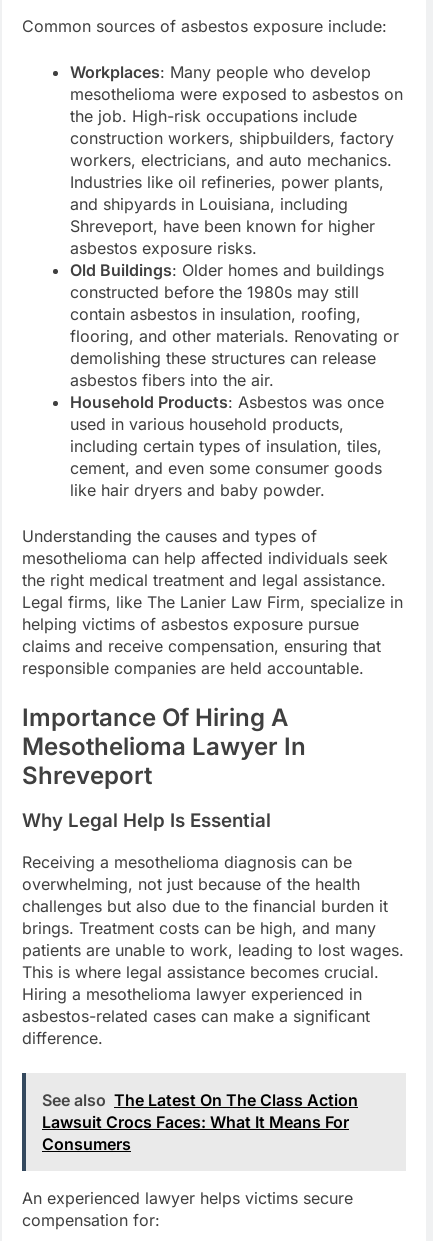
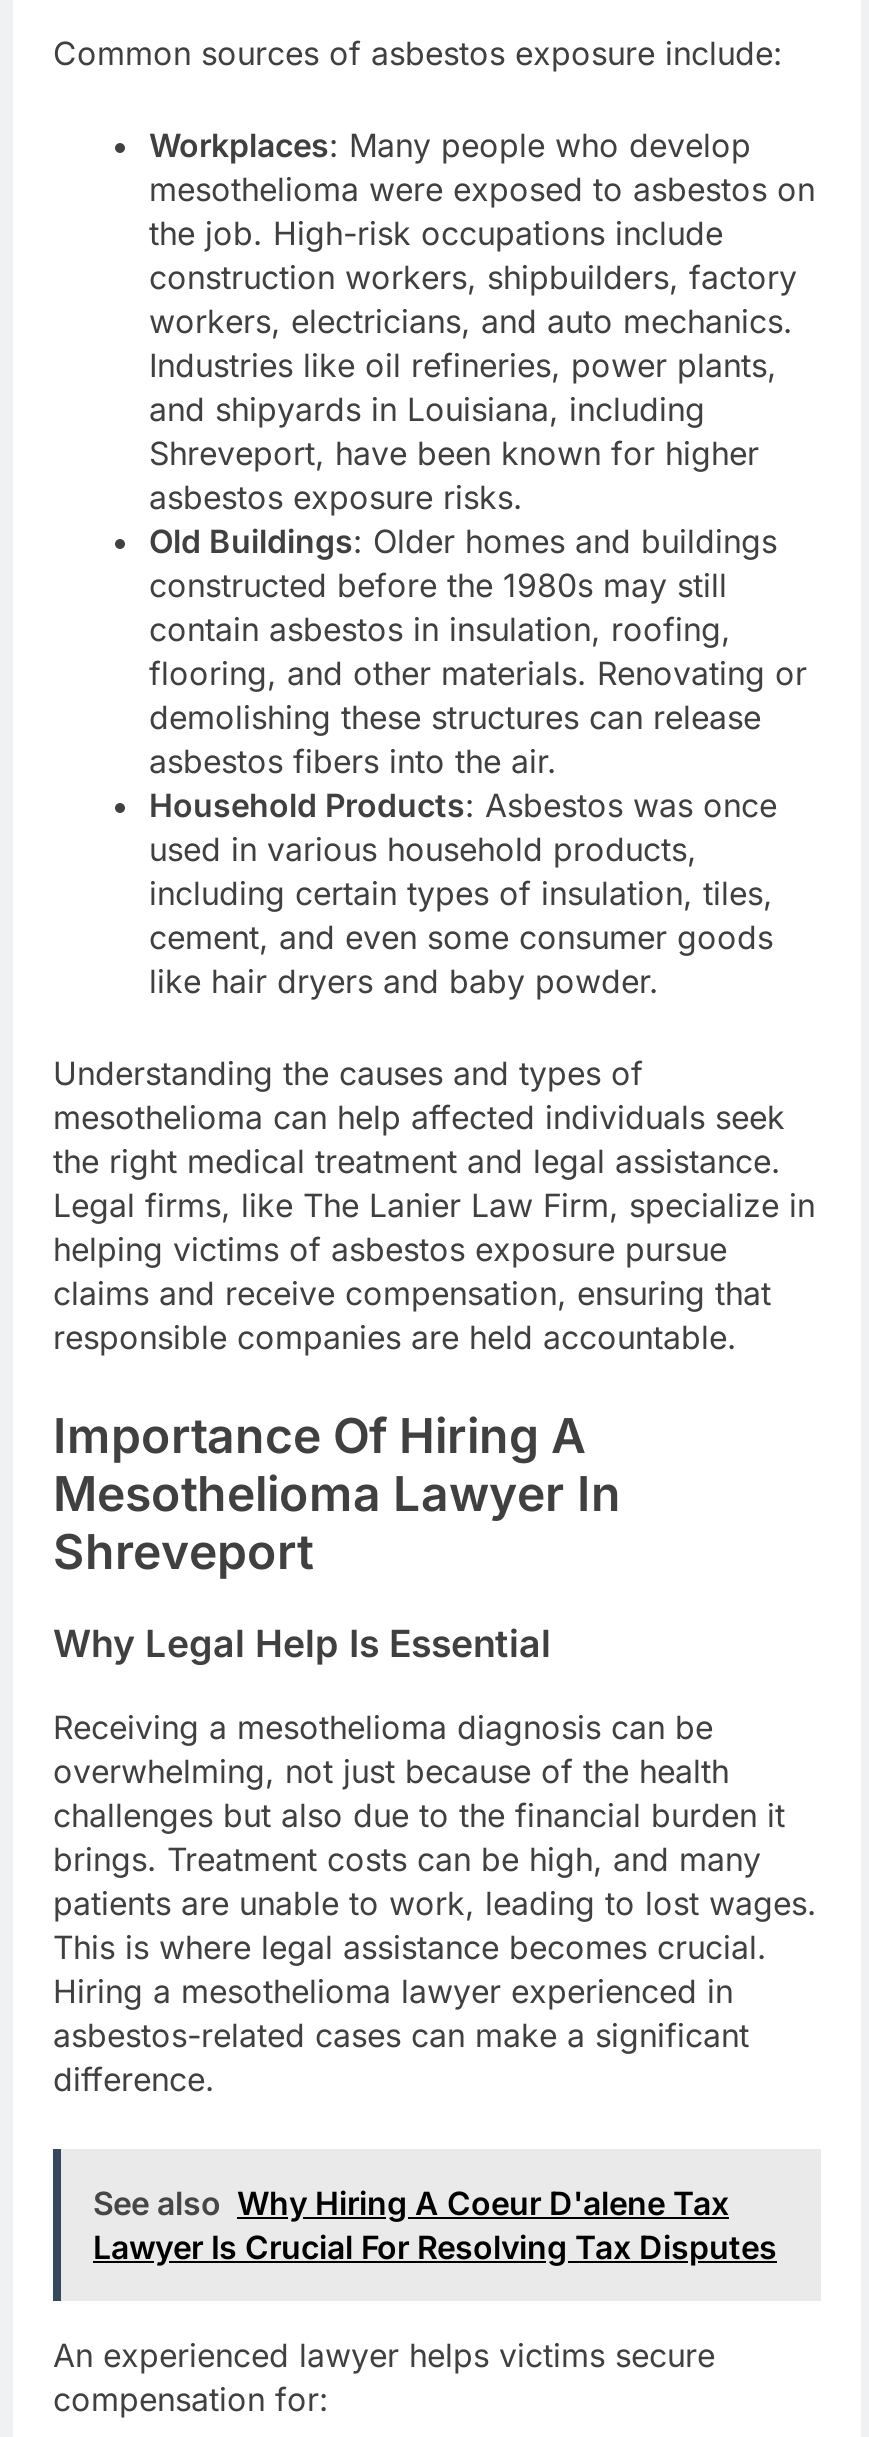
- See also The Latest On The Class Action
- Lawsuit Crocs Faces: What It Means For
- Consumers
+ See also Why Hiring A Coeur D'alene Tax
+ Lawyer Is Crucial For Resolving Tax Disputes
